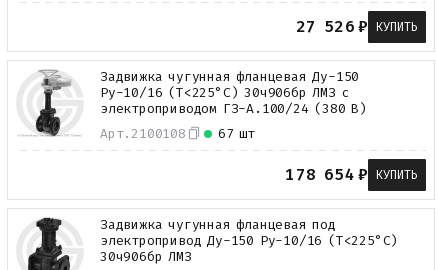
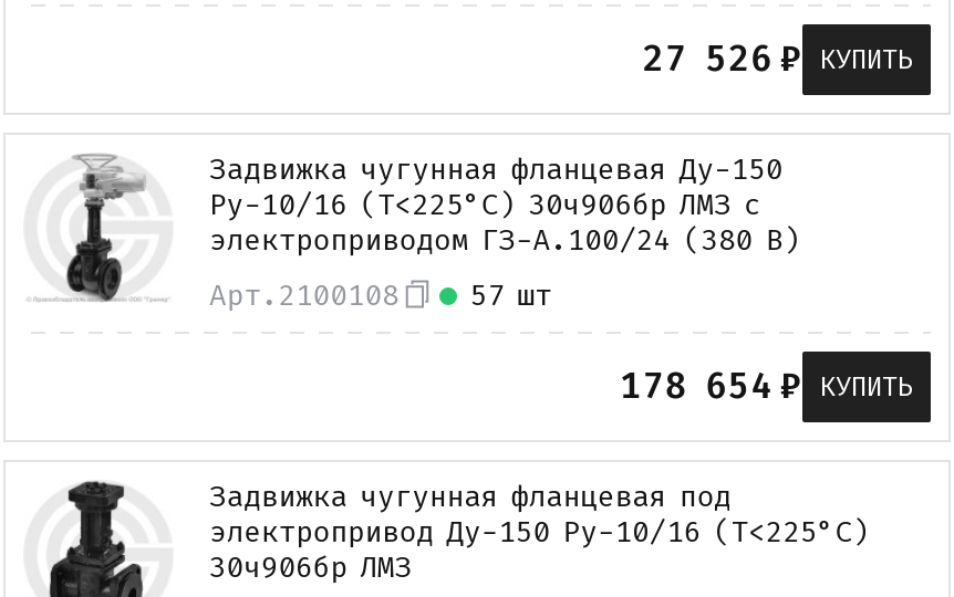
- Арт. 2100108 67 шт
+ Арт. 2100108 57 шт
